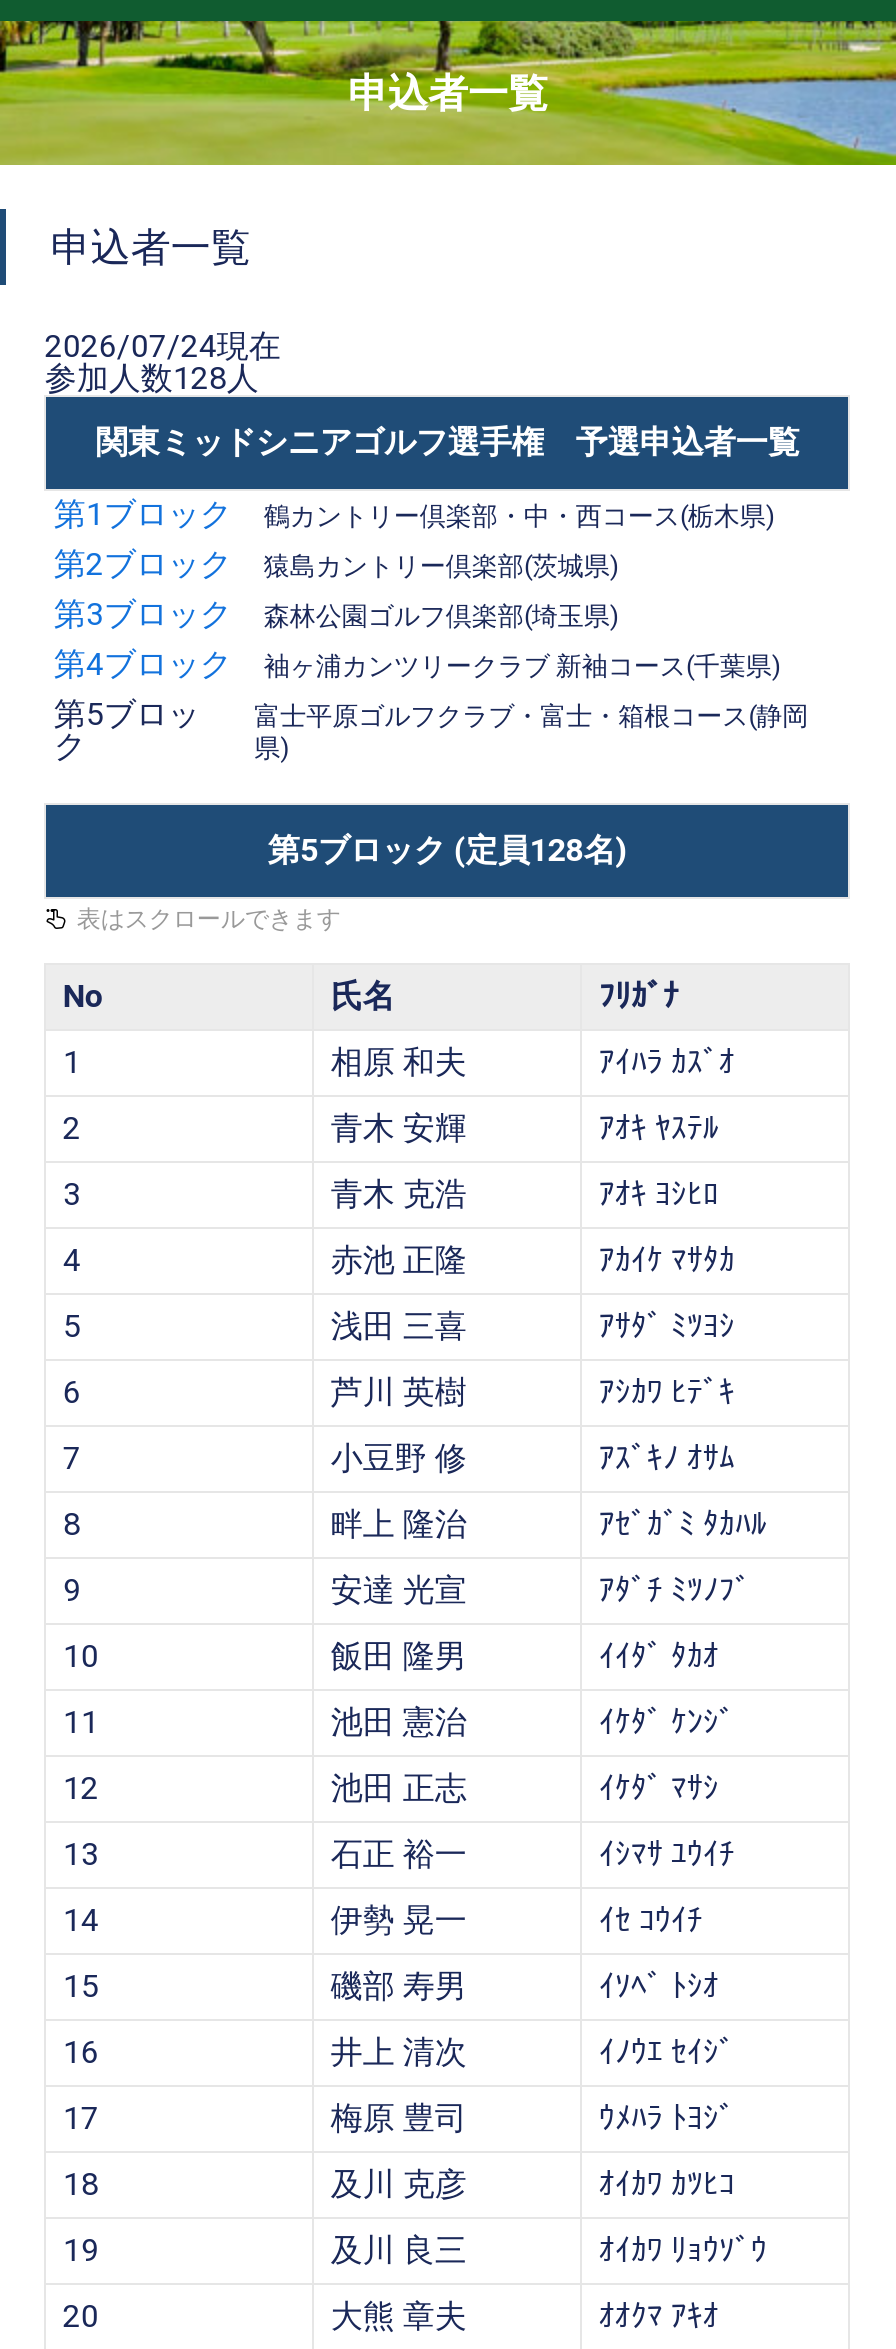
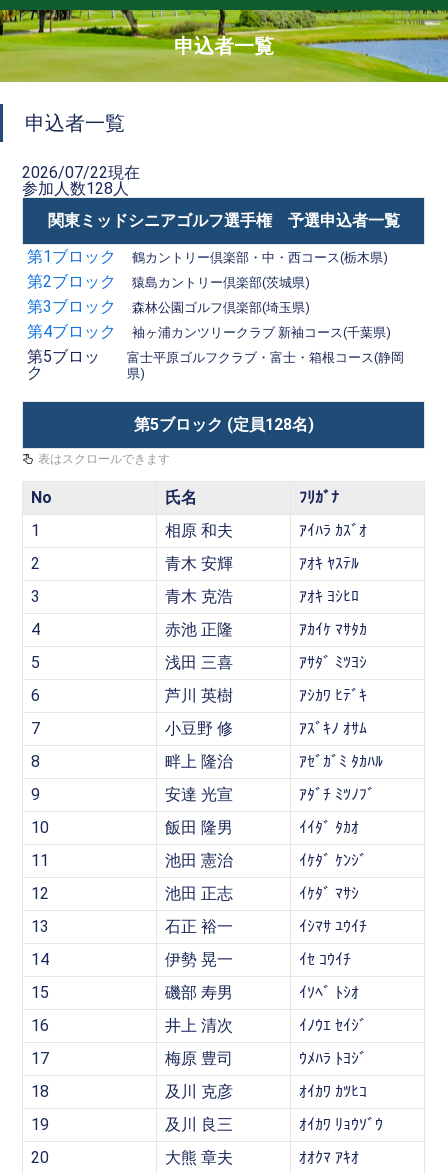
- 2026/07/24現在
+ 2026/07/22現在
